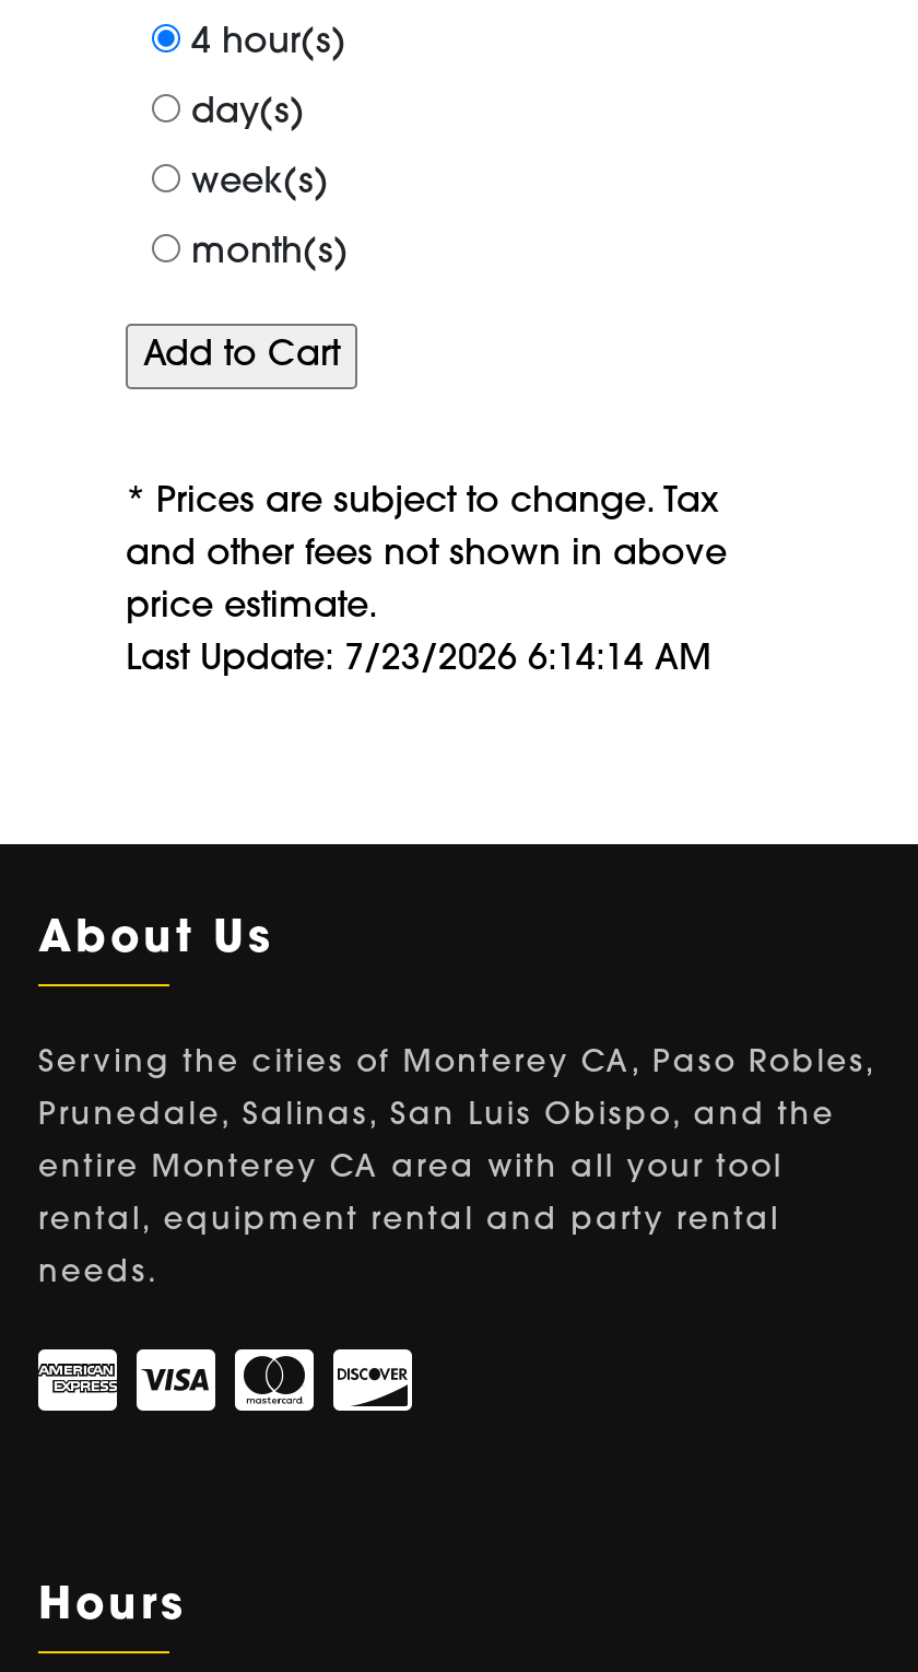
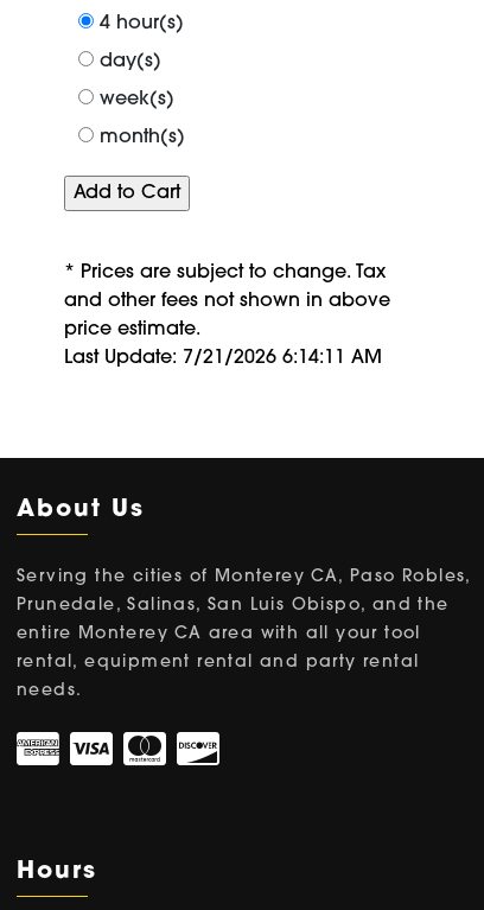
- Last Update: 7/23/2026 6:14:14 AM
+ Last Update: 7/21/2026 6:14:11 AM
